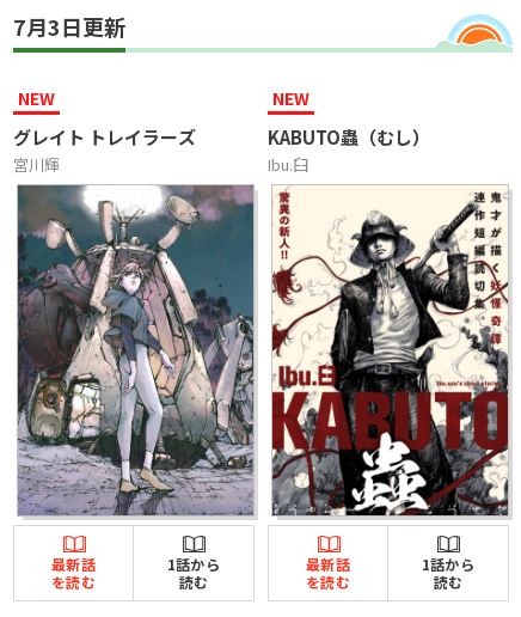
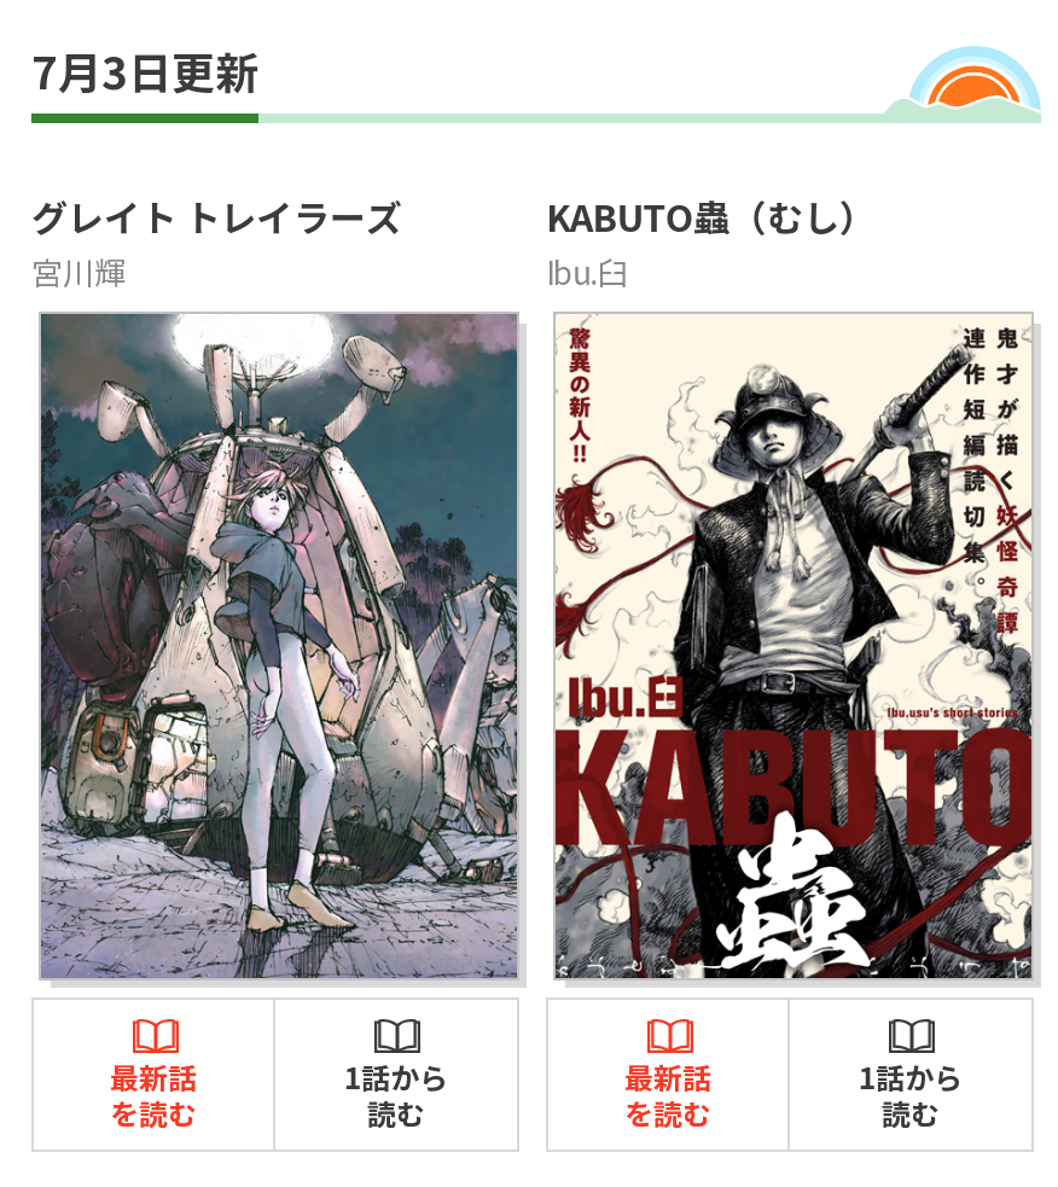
- NEW

- NEW
